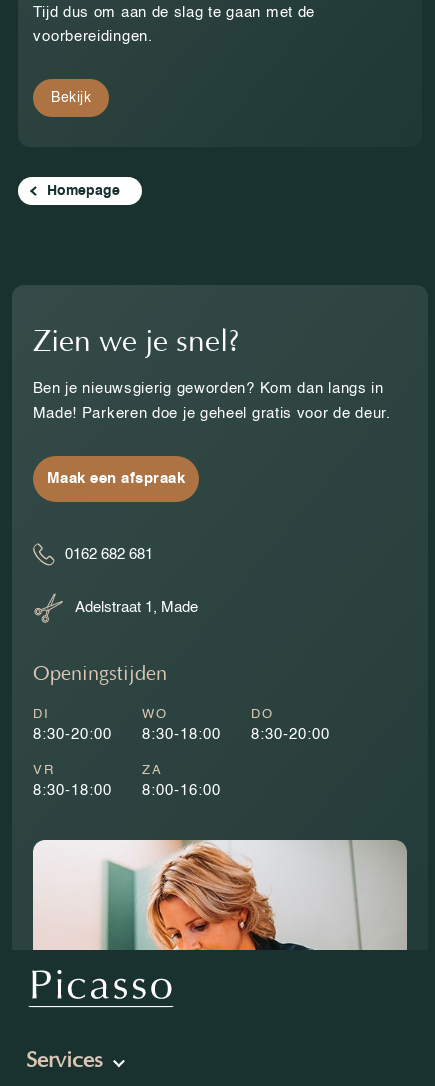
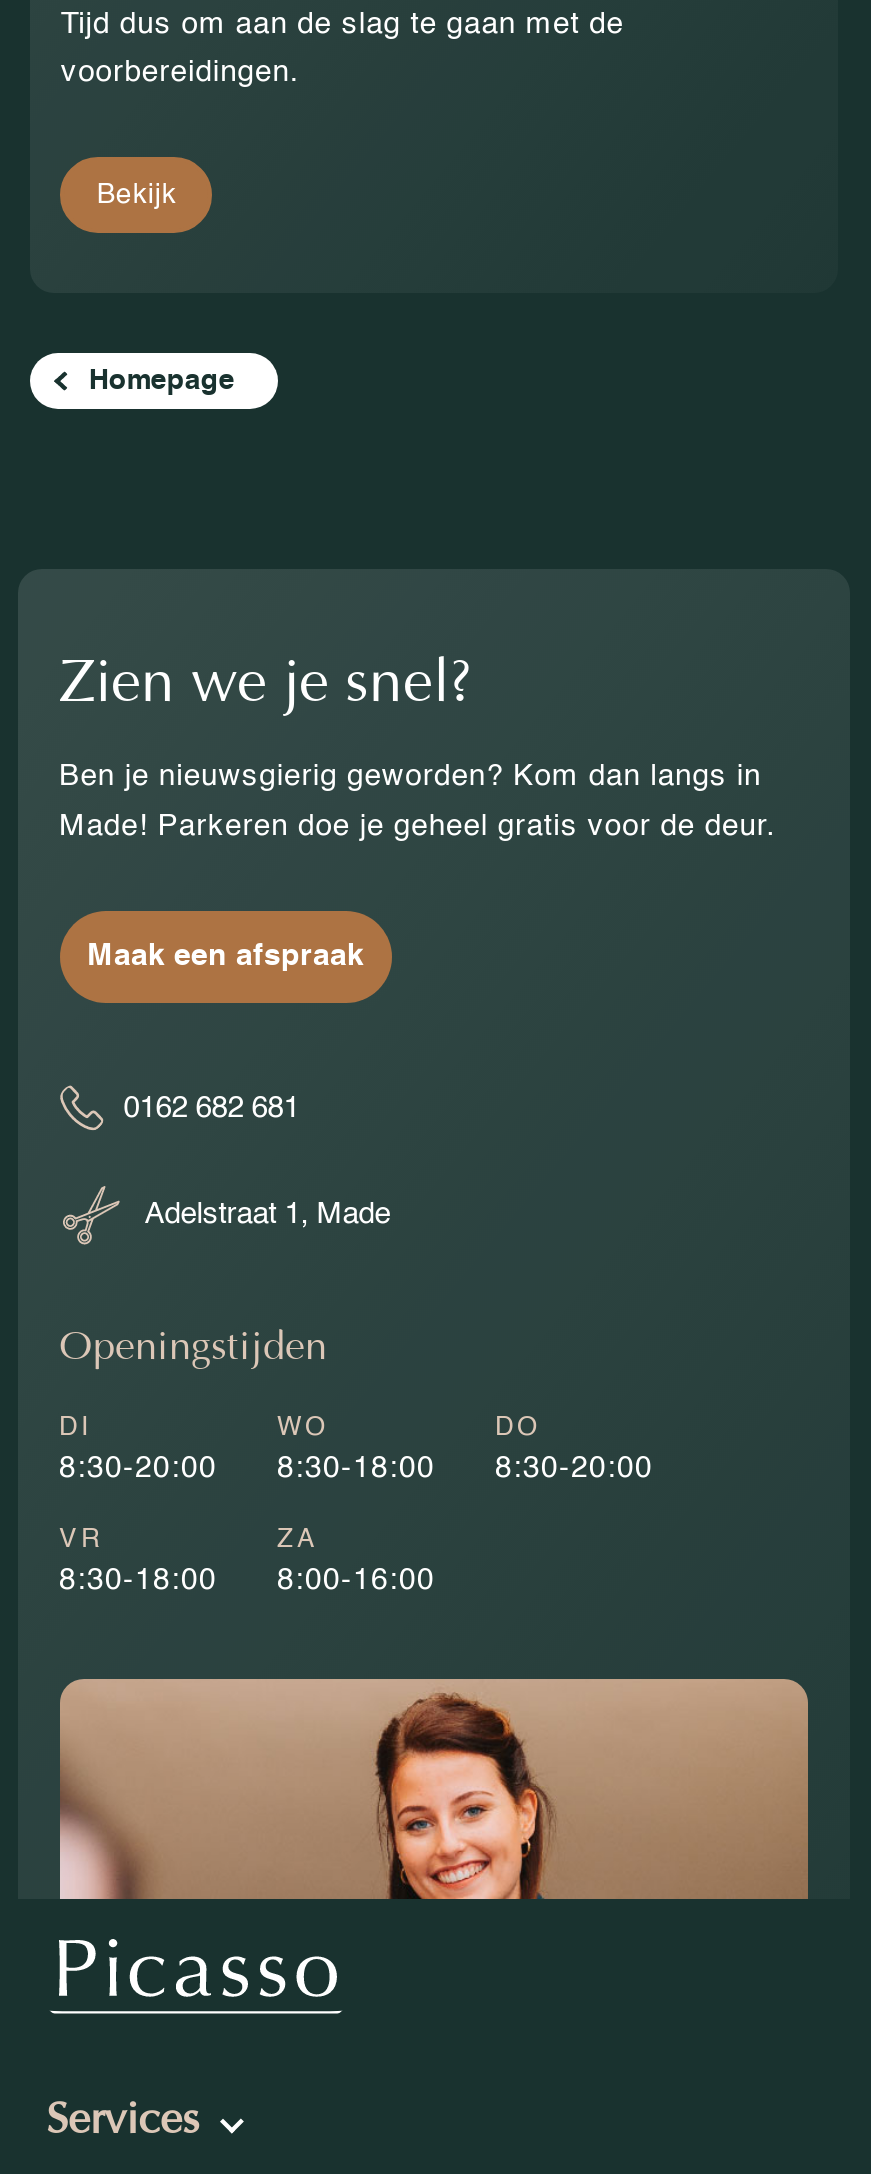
- [image]
+ [image]
